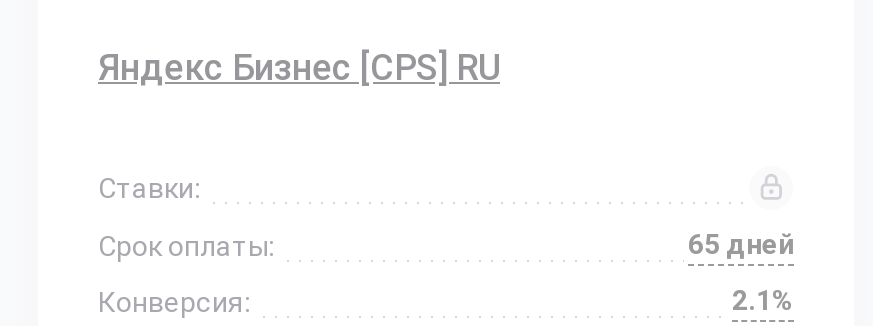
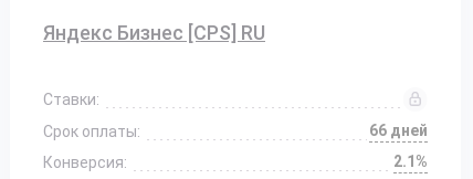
- 65 дней
+ 66 дней
